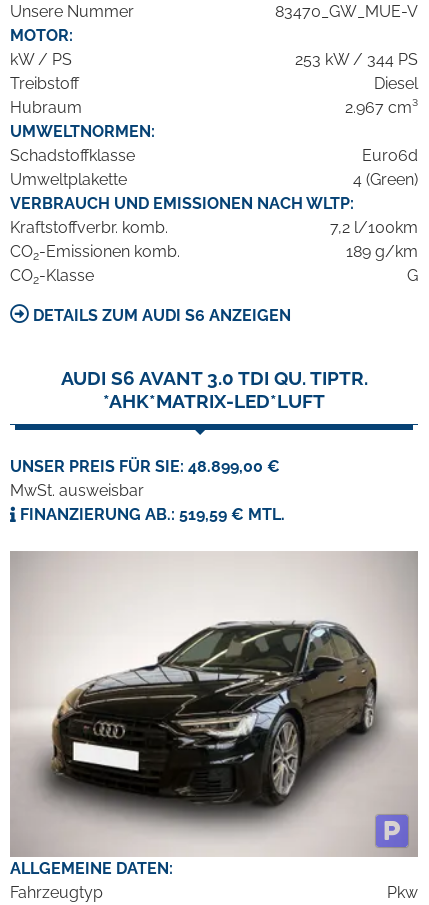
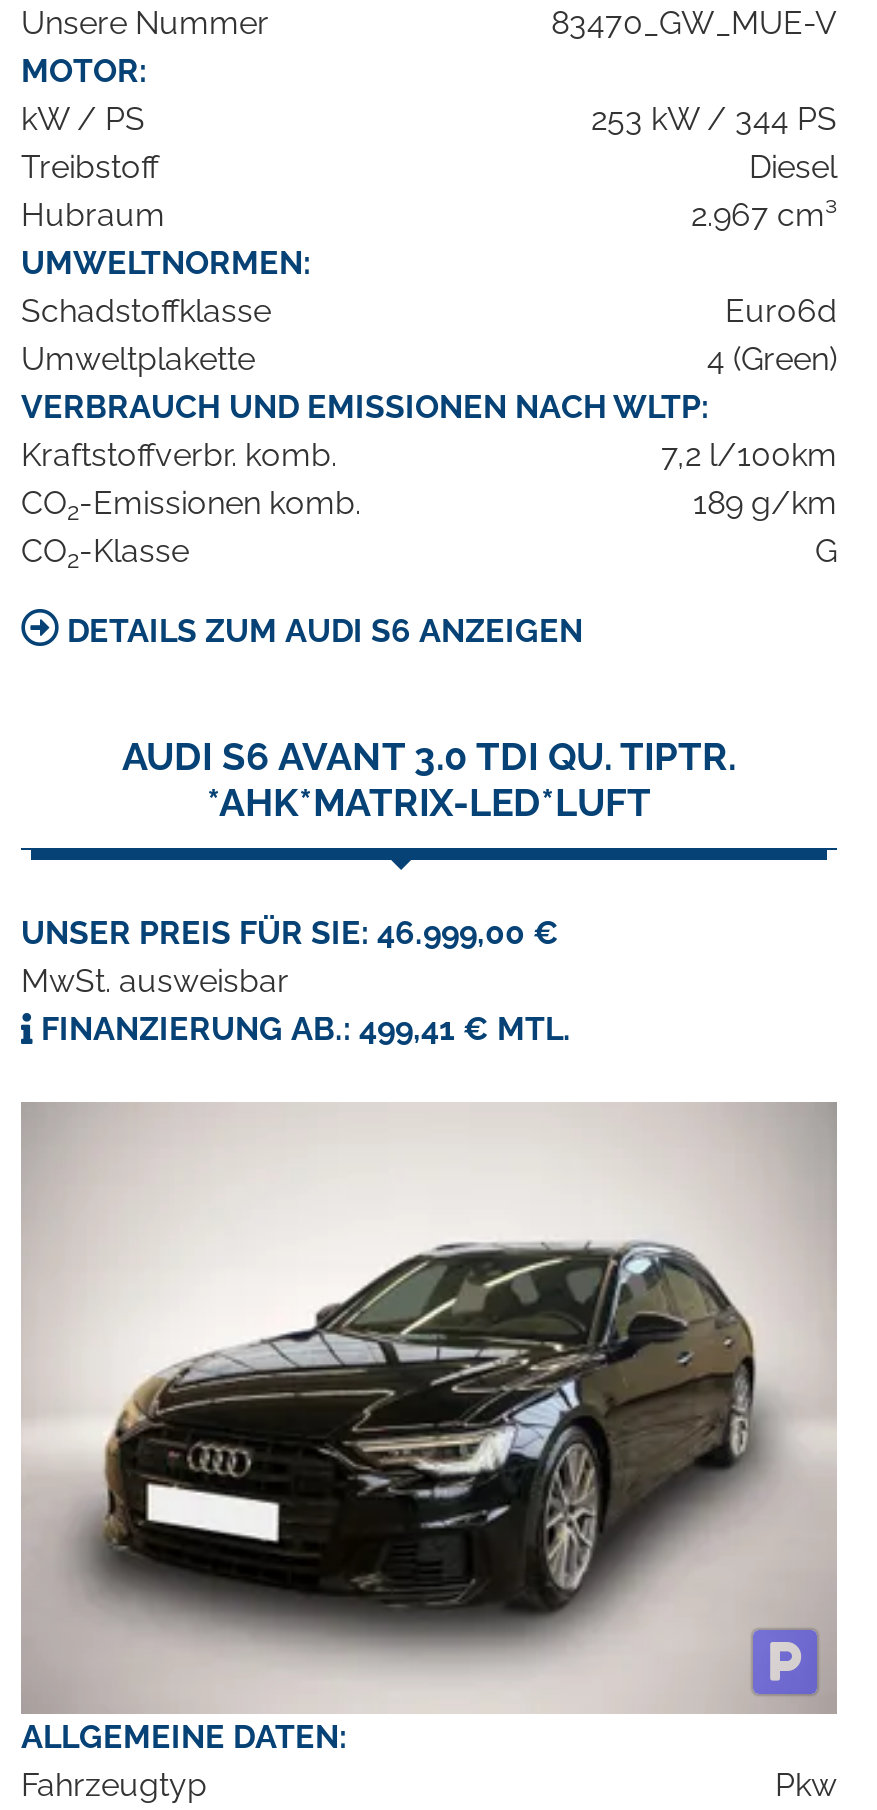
- UNSER PREIS FÜR SIE: 48.899,00 €
+ UNSER PREIS FÜR SIE: 46.999,00 €

- FINANZIERUNG AB.: 519,59 € MTL.
+ FINANZIERUNG AB.: 499,41 € MTL.
